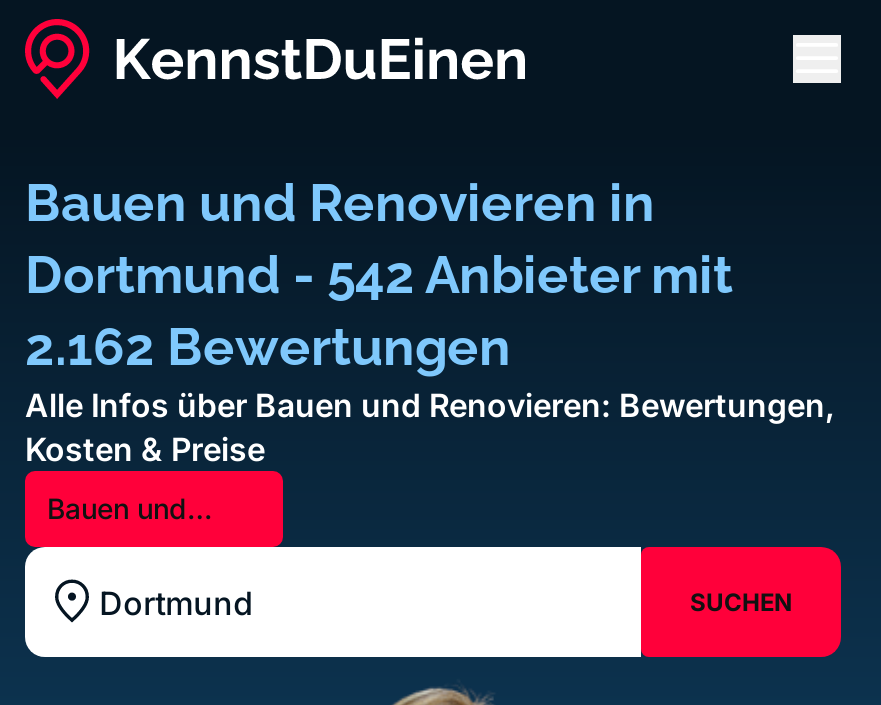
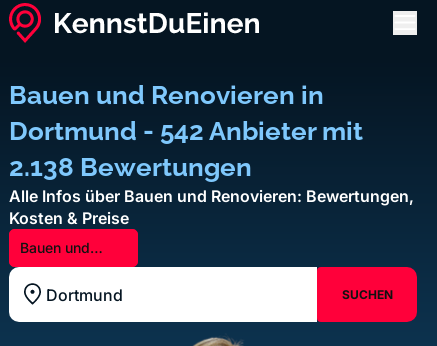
- 2.162 Bewertungen
+ 2.138 Bewertungen
